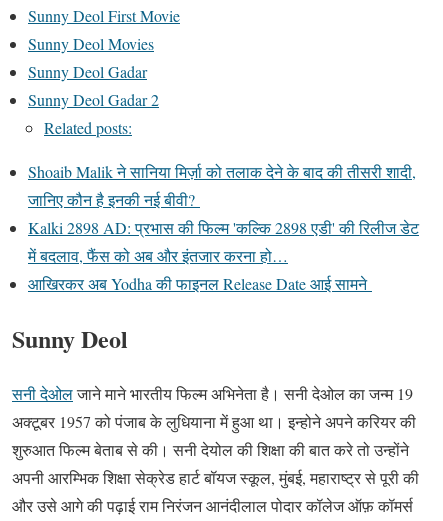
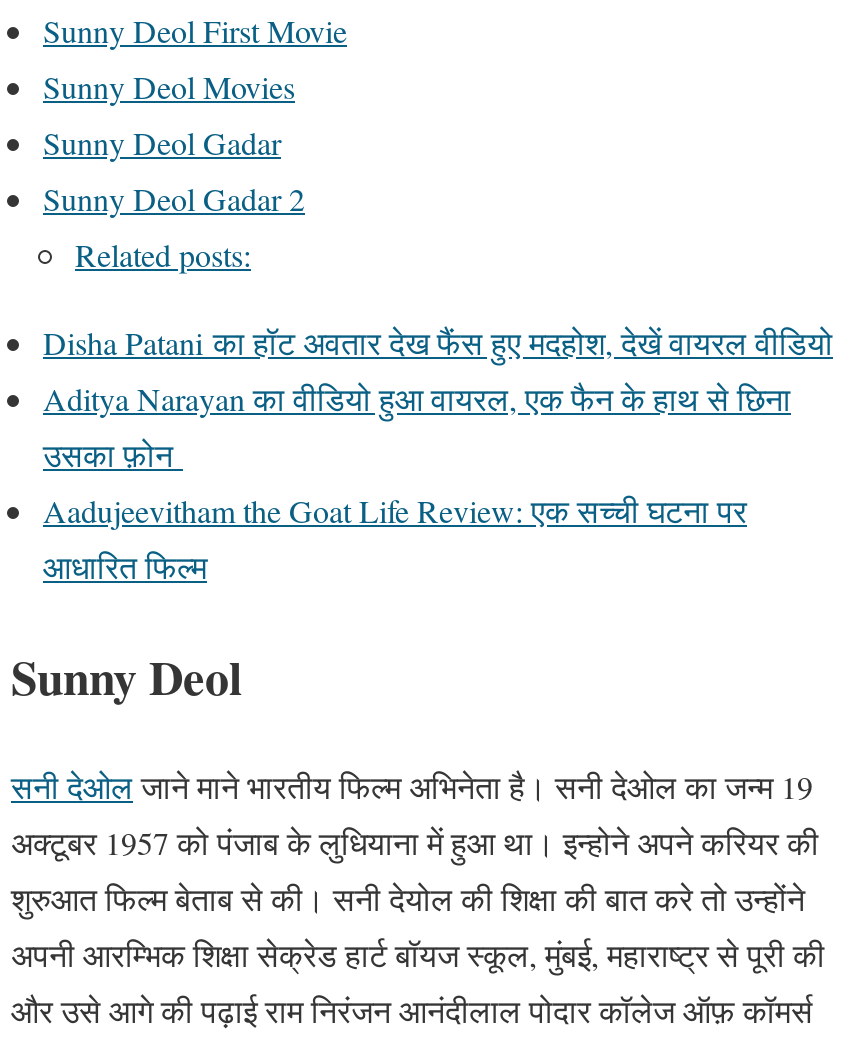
- Shoaib Malik ने सानिया मिर्ज़ा को तलाक देने के बाद की तीसरी शादी,
- जानिए कौन है इनकी नई बीवी?
- Kalki 2898 AD: प्रभास की फिल्म 'कल्कि 2898 एडी' की रिलीज डेट
- में बदलाव, फैंस को अब और इंतजार करना हो…
- आखिरकर अब Yodha की फाइनल Release Date आई सामने
+ Disha Patani का हॉट अवतार देख फैंस हुए मदहोश, देखें वायरल वीडियो
+ Aditya Narayan का वीडियो हुआ वायरल, एक फैन के हाथ से छिना
+ उसका फ़ोन
+ Aadujeevitham the Goat Life Review: एक सच्ची घटना पर
+ आधारित फिल्म
